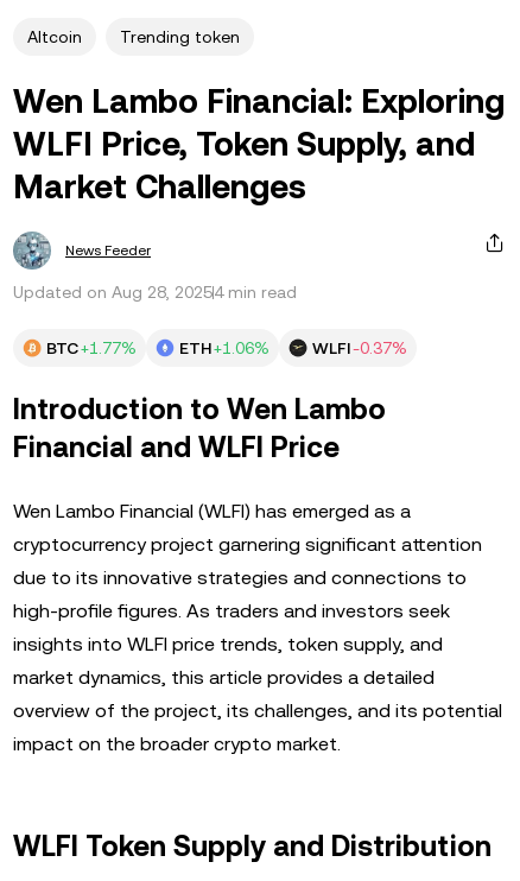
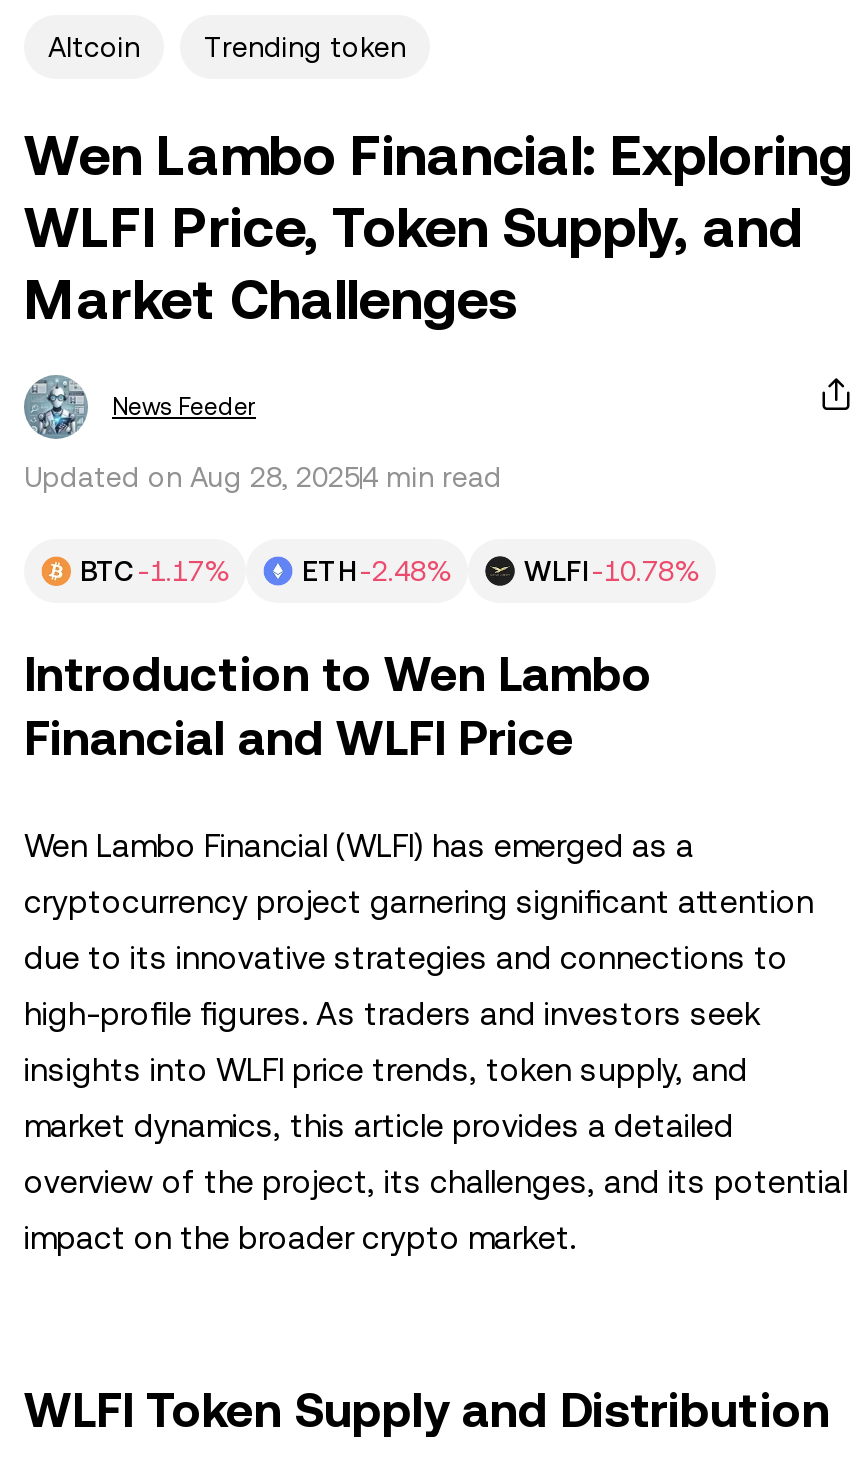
- BTC +1.77%
+ BTC -1.17%

- ETH +1.06%
+ ETH -2.48%

- WLFI -0.37%
+ WLFI -10.78%
